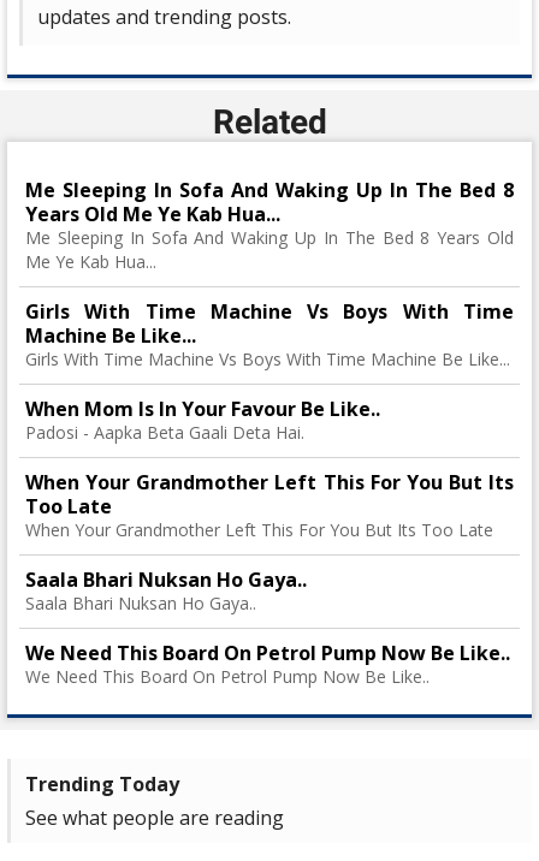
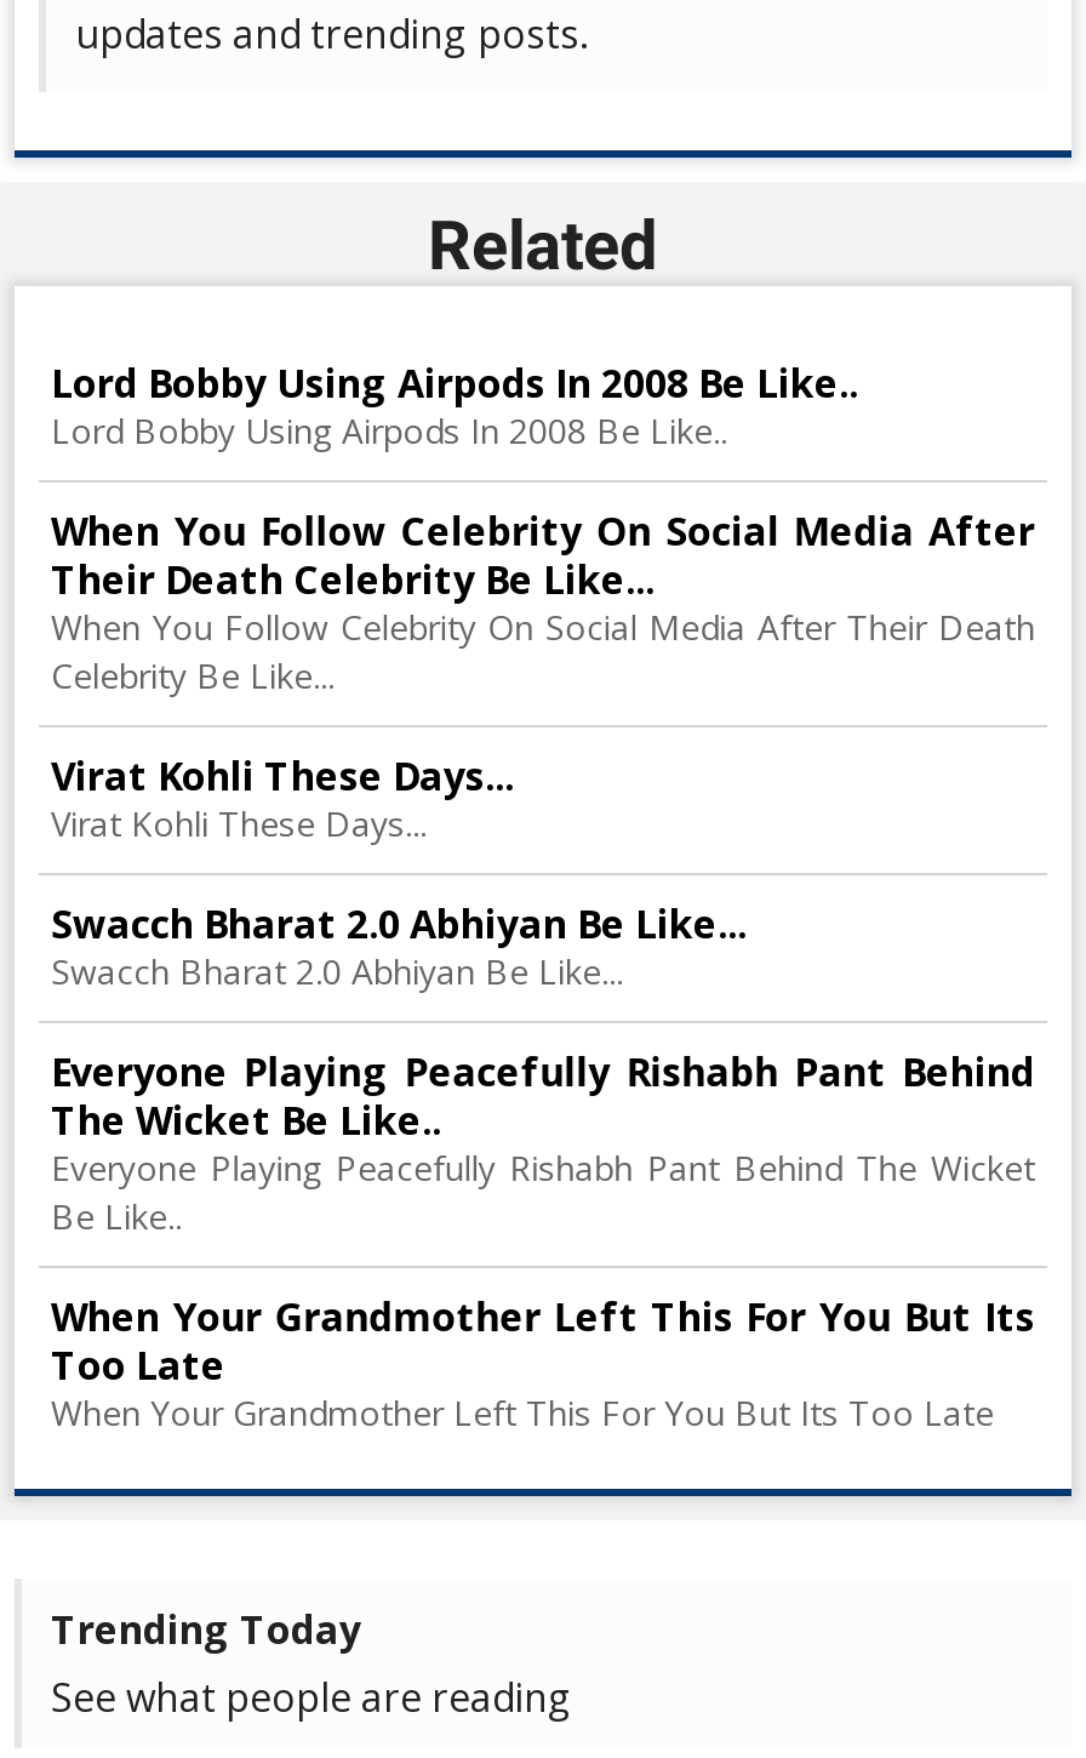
- Me Sleeping In Sofa And Waking Up In The Bed 8
- Years Old Me Ye Kab Hua...
- Me Sleeping In Sofa And Waking Up In The Bed 8 Years Old
- Me Ye Kab Hua...
- Girls With Time Machine Vs Boys With Time
- Machine Be Like...
- Girls With Time Machine Vs Boys With Time Machine Be Like...
- When Mom Is In Your Favour Be Like..
- Padosi - Aapka Beta Gaali Deta Hai.
+ Lord Bobby Using Airpods In 2008 Be Like..
+ Lord Bobby Using Airpods In 2008 Be Like..
+ When You Follow Celebrity On Social Media After
+ Their Death Celebrity Be Like...
+ When You Follow Celebrity On Social Media After Their Death
+ Celebrity Be Like...
+ Virat Kohli These Days...
+ Virat Kohli These Days...
+ Swacch Bharat 2.0 Abhiyan Be Like...
+ Swacch Bharat 2.0 Abhiyan Be Like...
+ Everyone Playing Peacefully Rishabh Pant Behind
+ The Wicket Be Like..
+ Everyone Playing Peacefully Rishabh Pant Behind The Wicket
+ Be Like..

moved down: When Your Grandmother Left This For You But Its | Too Late | When Your Grandmother Left This For You But Its Too Late

- Saala Bhari Nuksan Ho Gaya..
- Saala Bhari Nuksan Ho Gaya..
- We Need This Board On Petrol Pump Now Be Like..
- We Need This Board On Petrol Pump Now Be Like..
